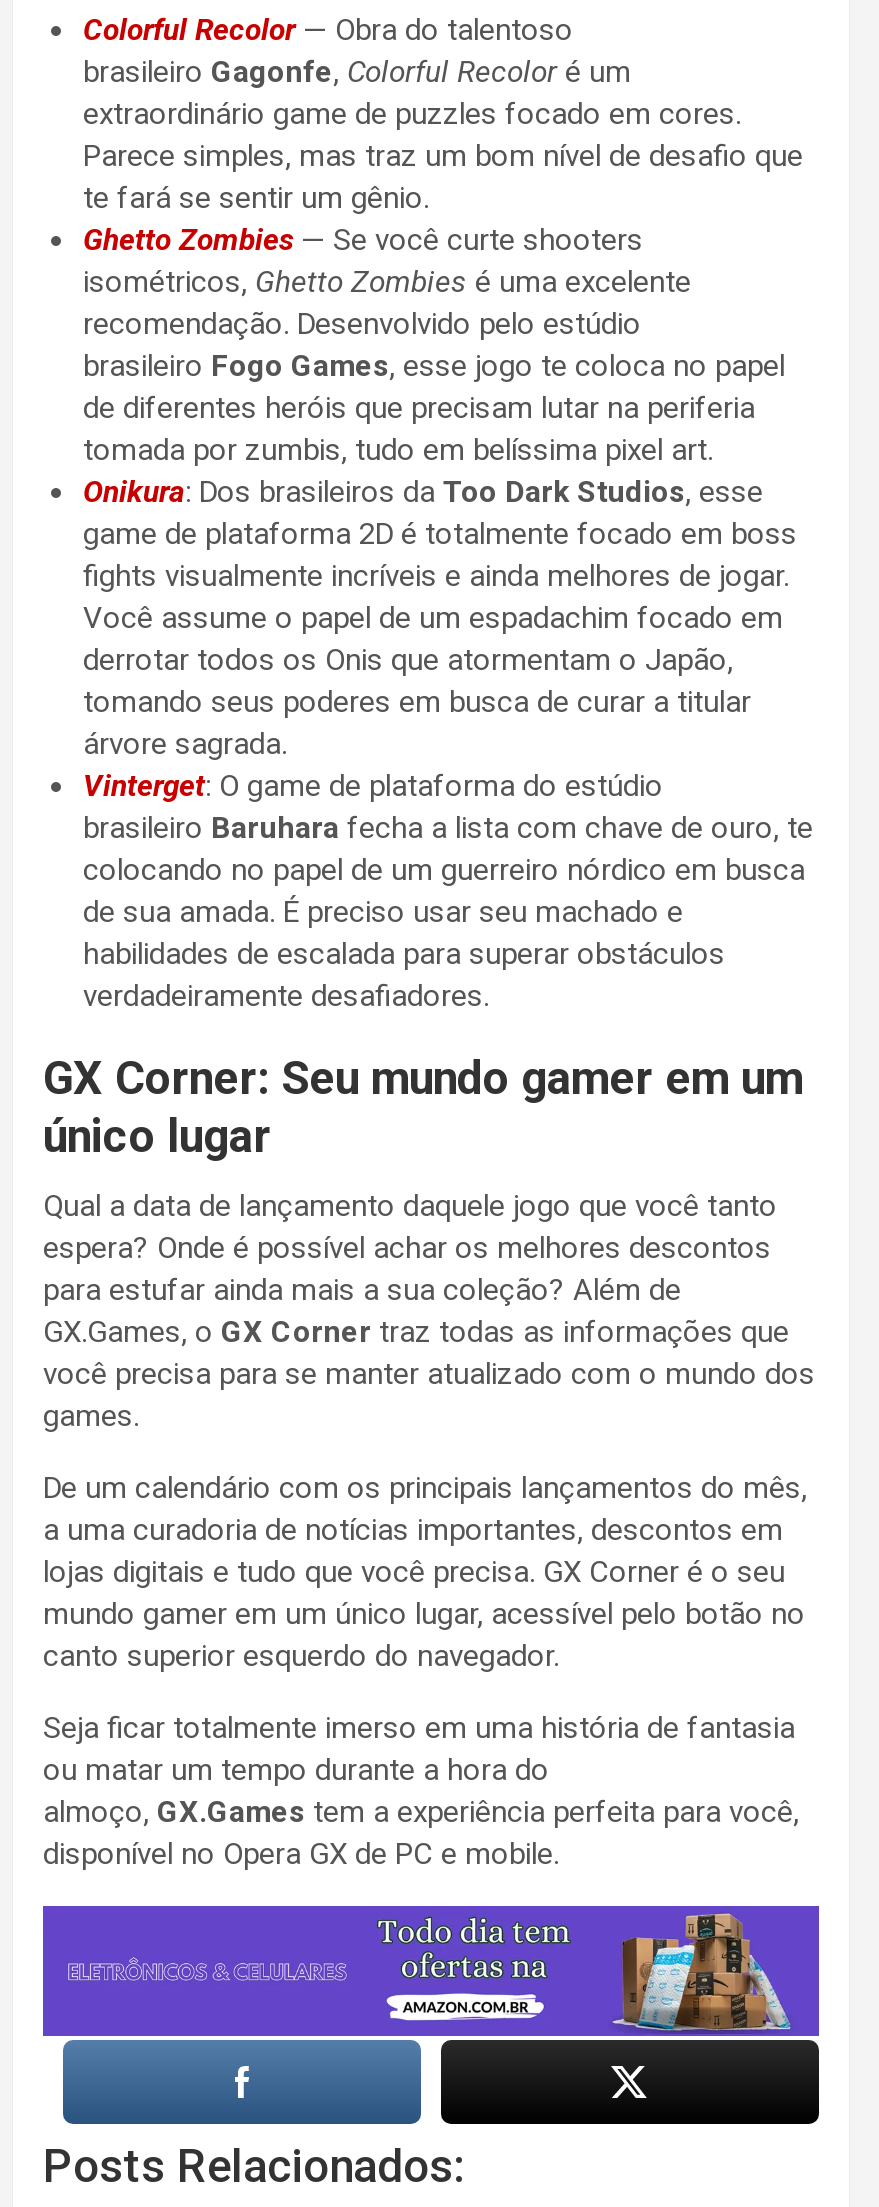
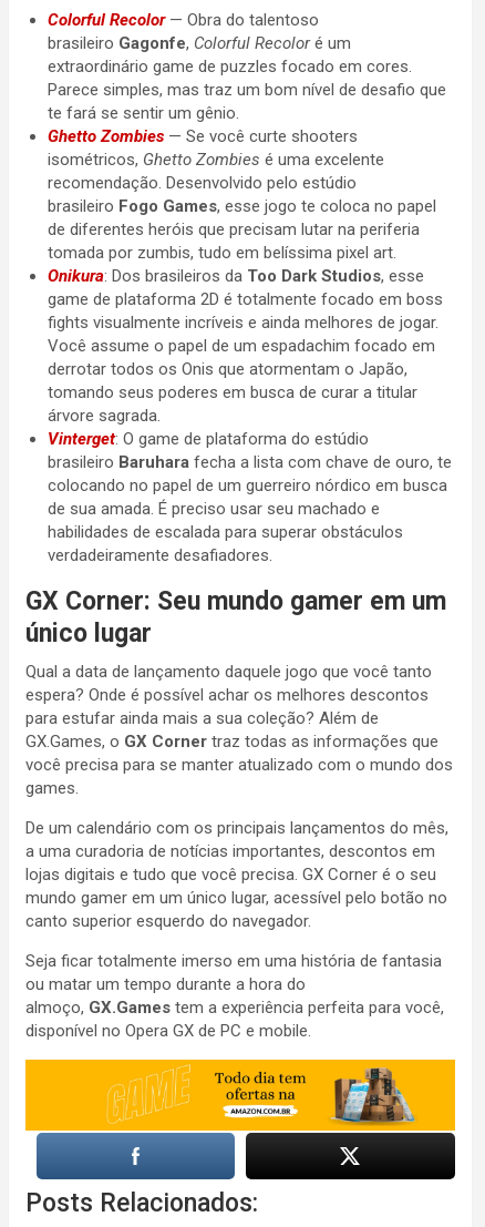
- [image]
+ [image]
